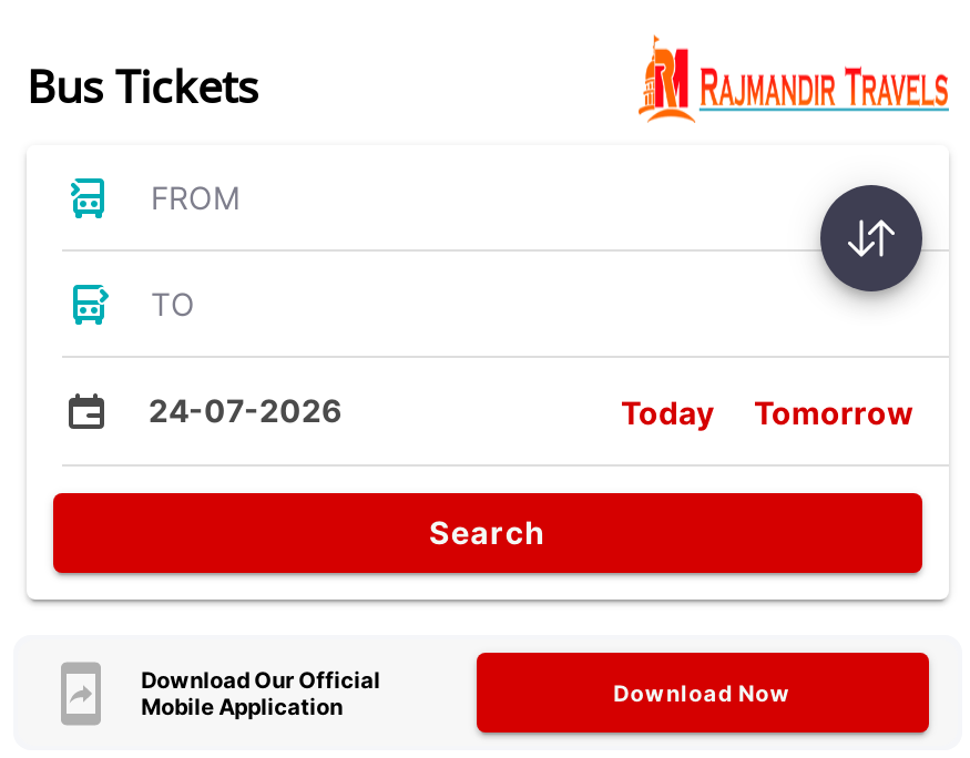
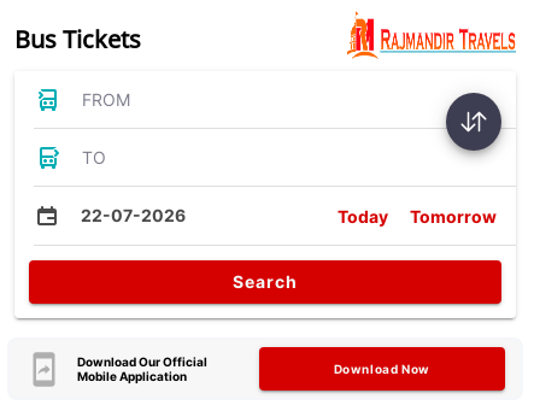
- 24-07-2026
+ 22-07-2026
